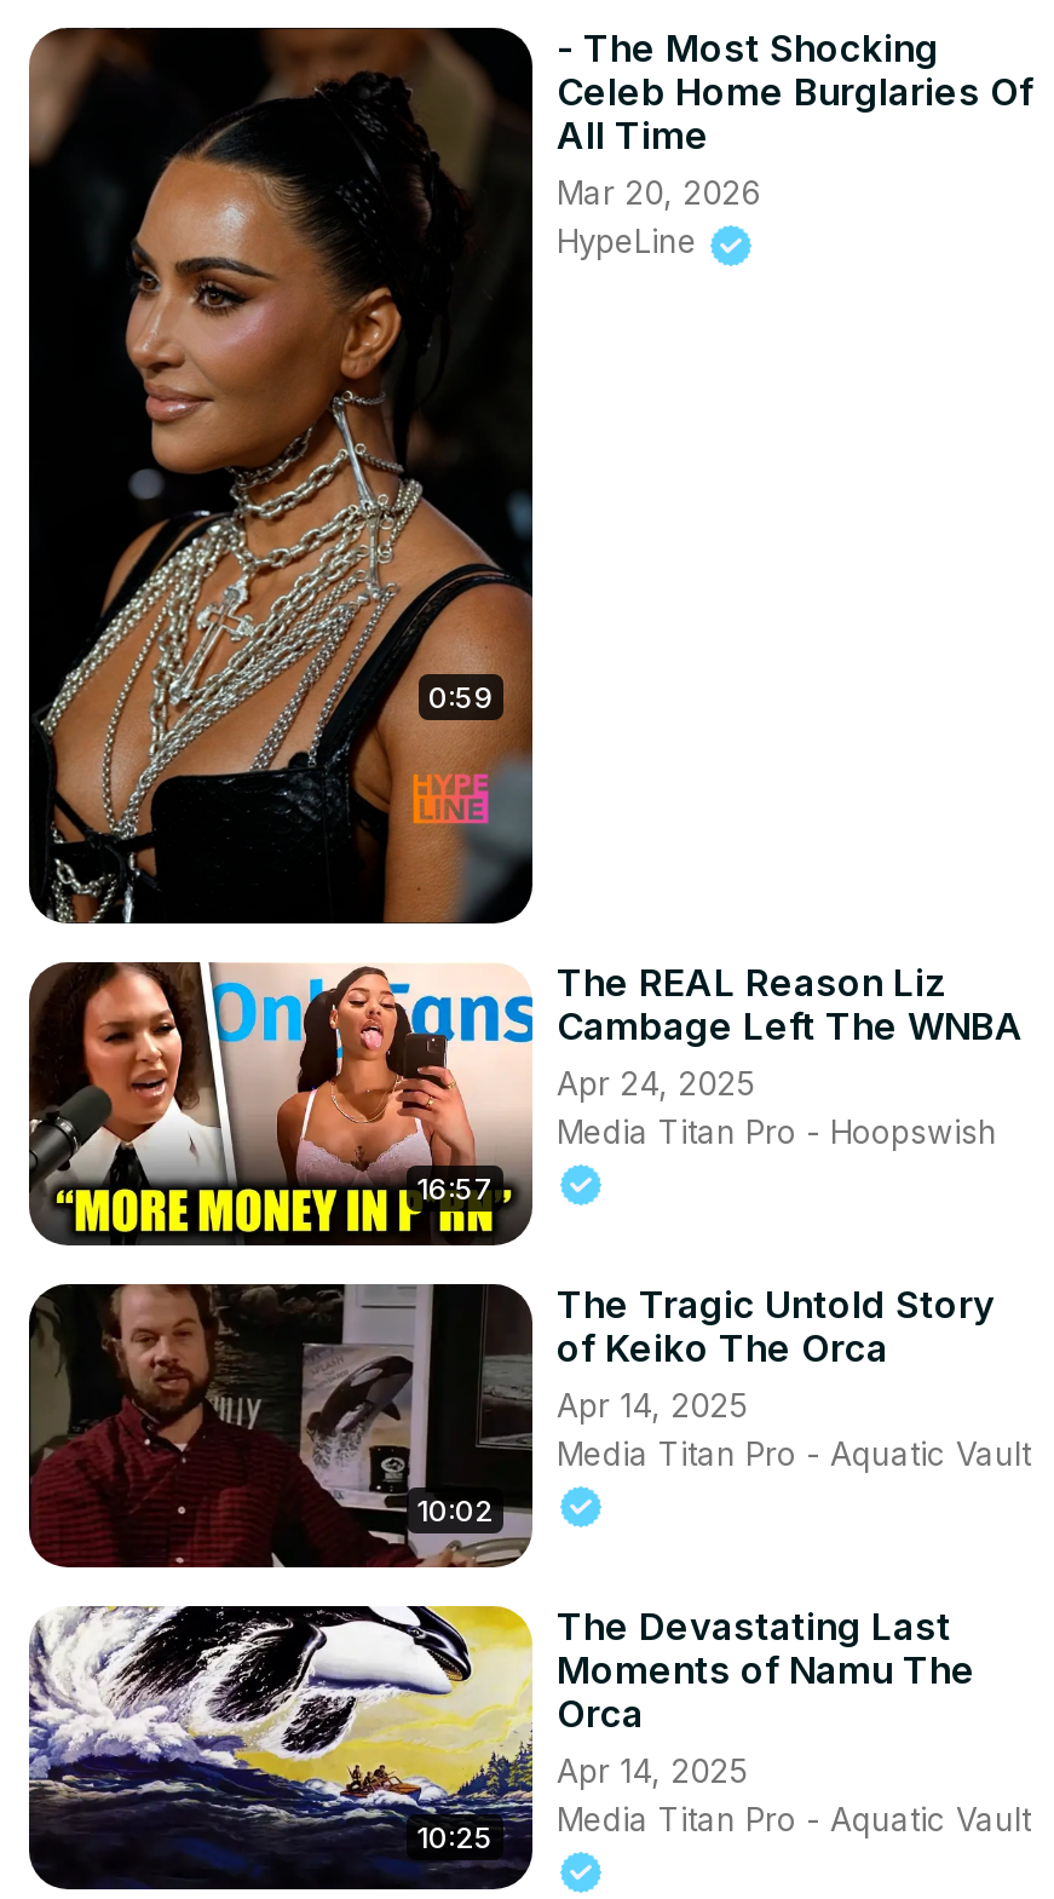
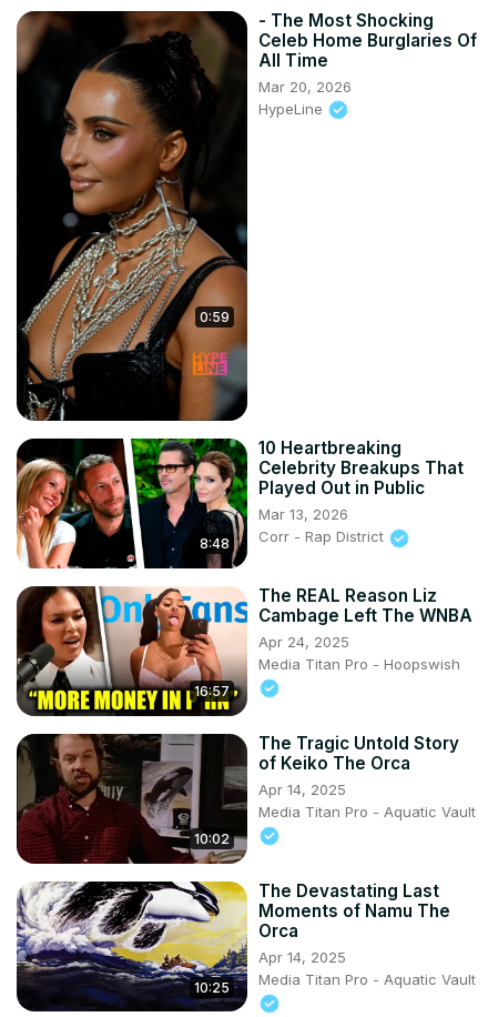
+ [image]
+ 8:48

+ 10 Heartbreaking
+ Celebrity Breakups That
+ Played Out in Public
+ Mar 13, 2026
+ Corr - Rap District
